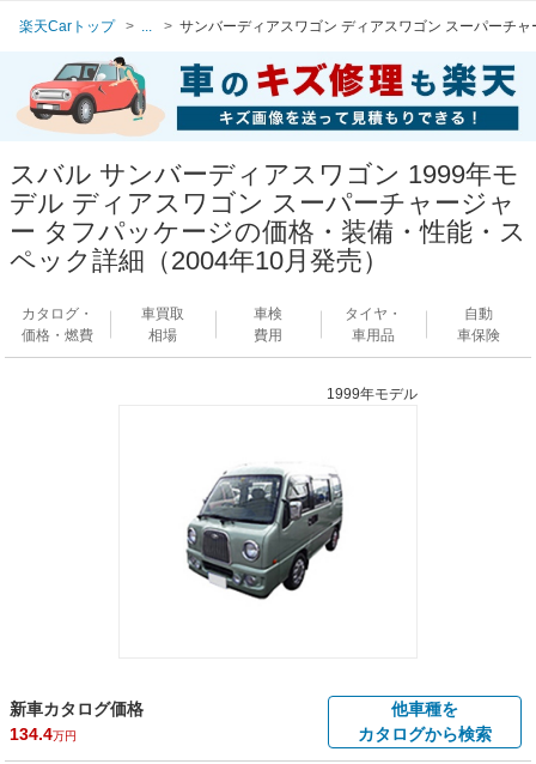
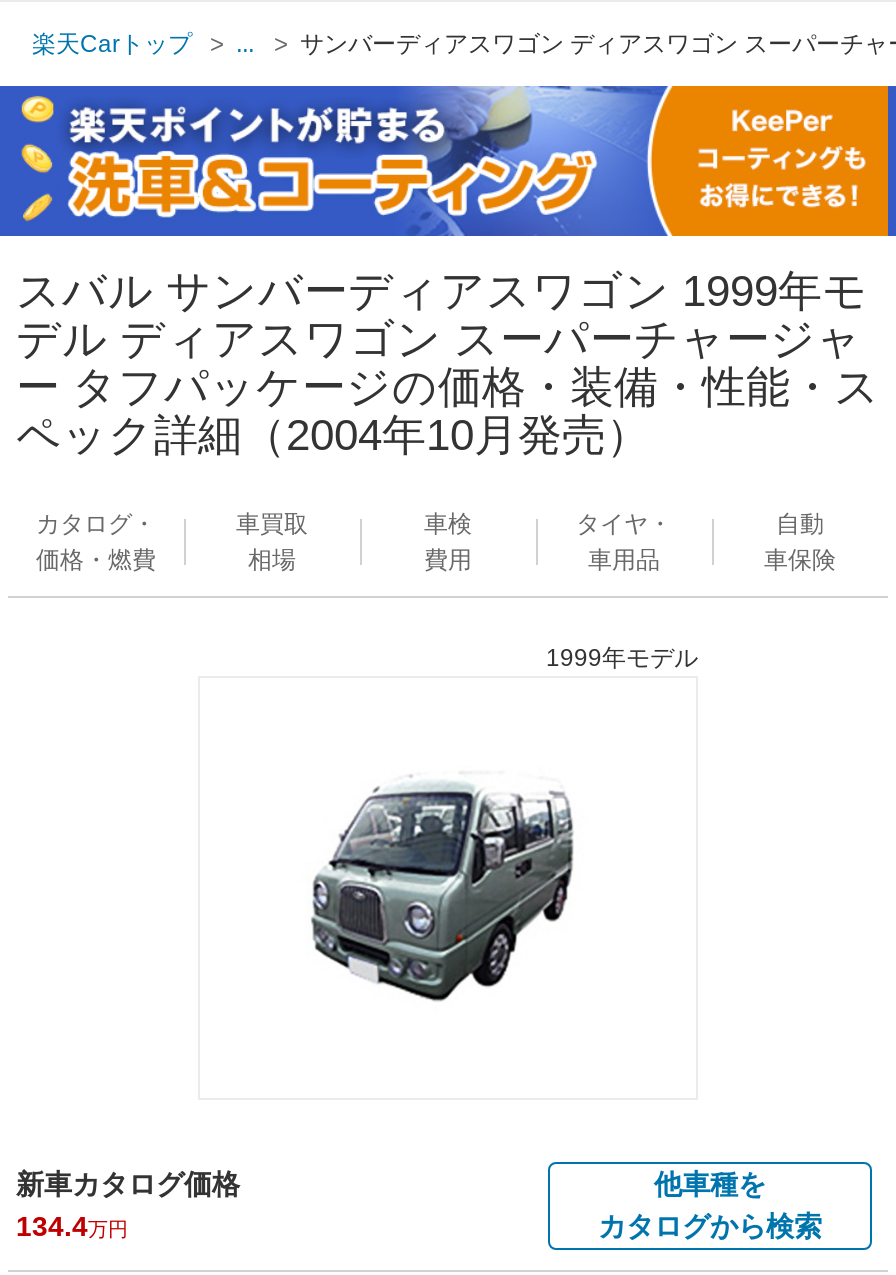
- [image]
+ [image]
